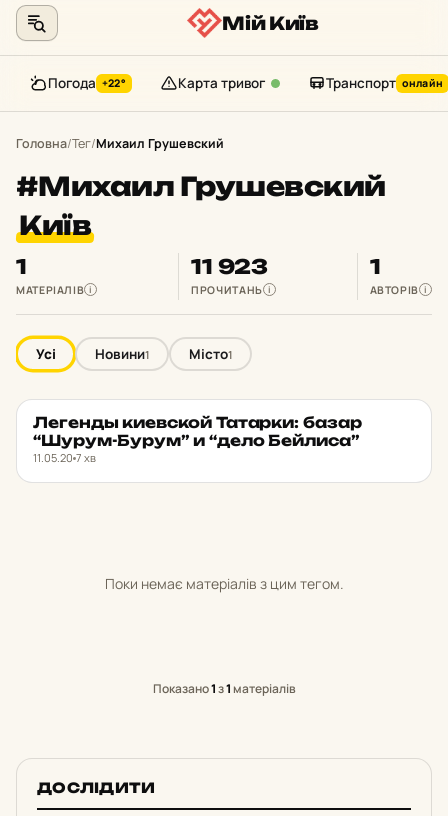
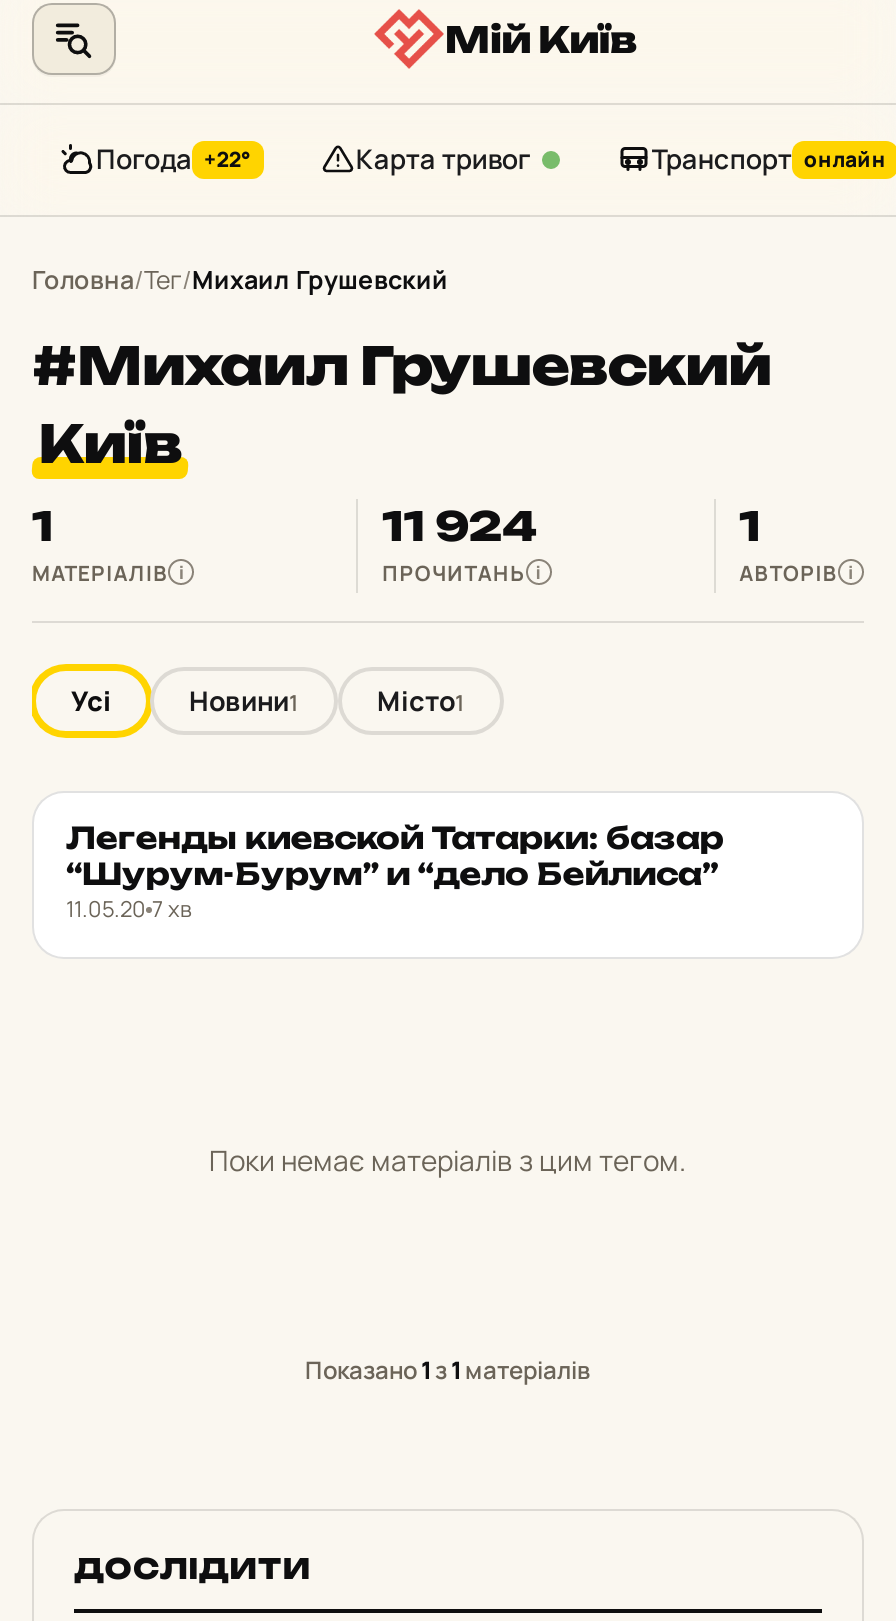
- 11 923
+ 11 924
